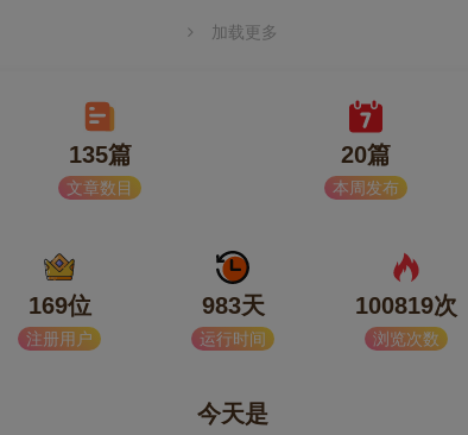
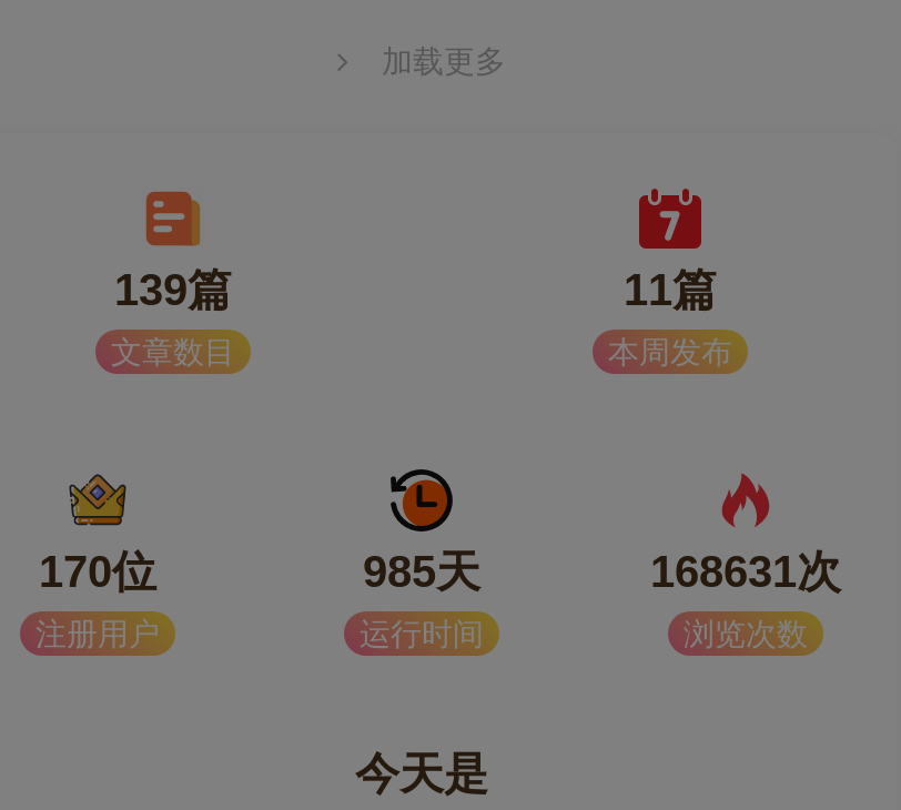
- 135篇
+ 139篇

- 20篇
+ 11篇

- 169位
+ 170位

- 983天
+ 985天

- 100819次
+ 168631次
